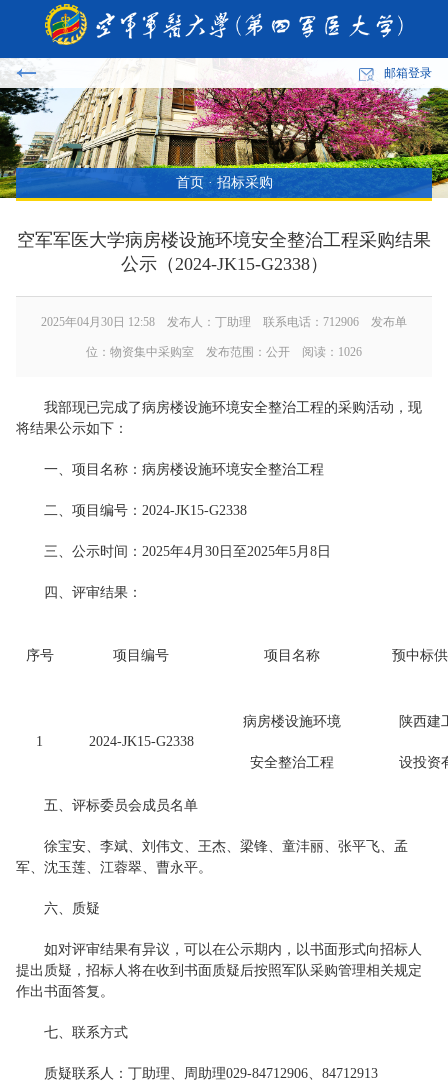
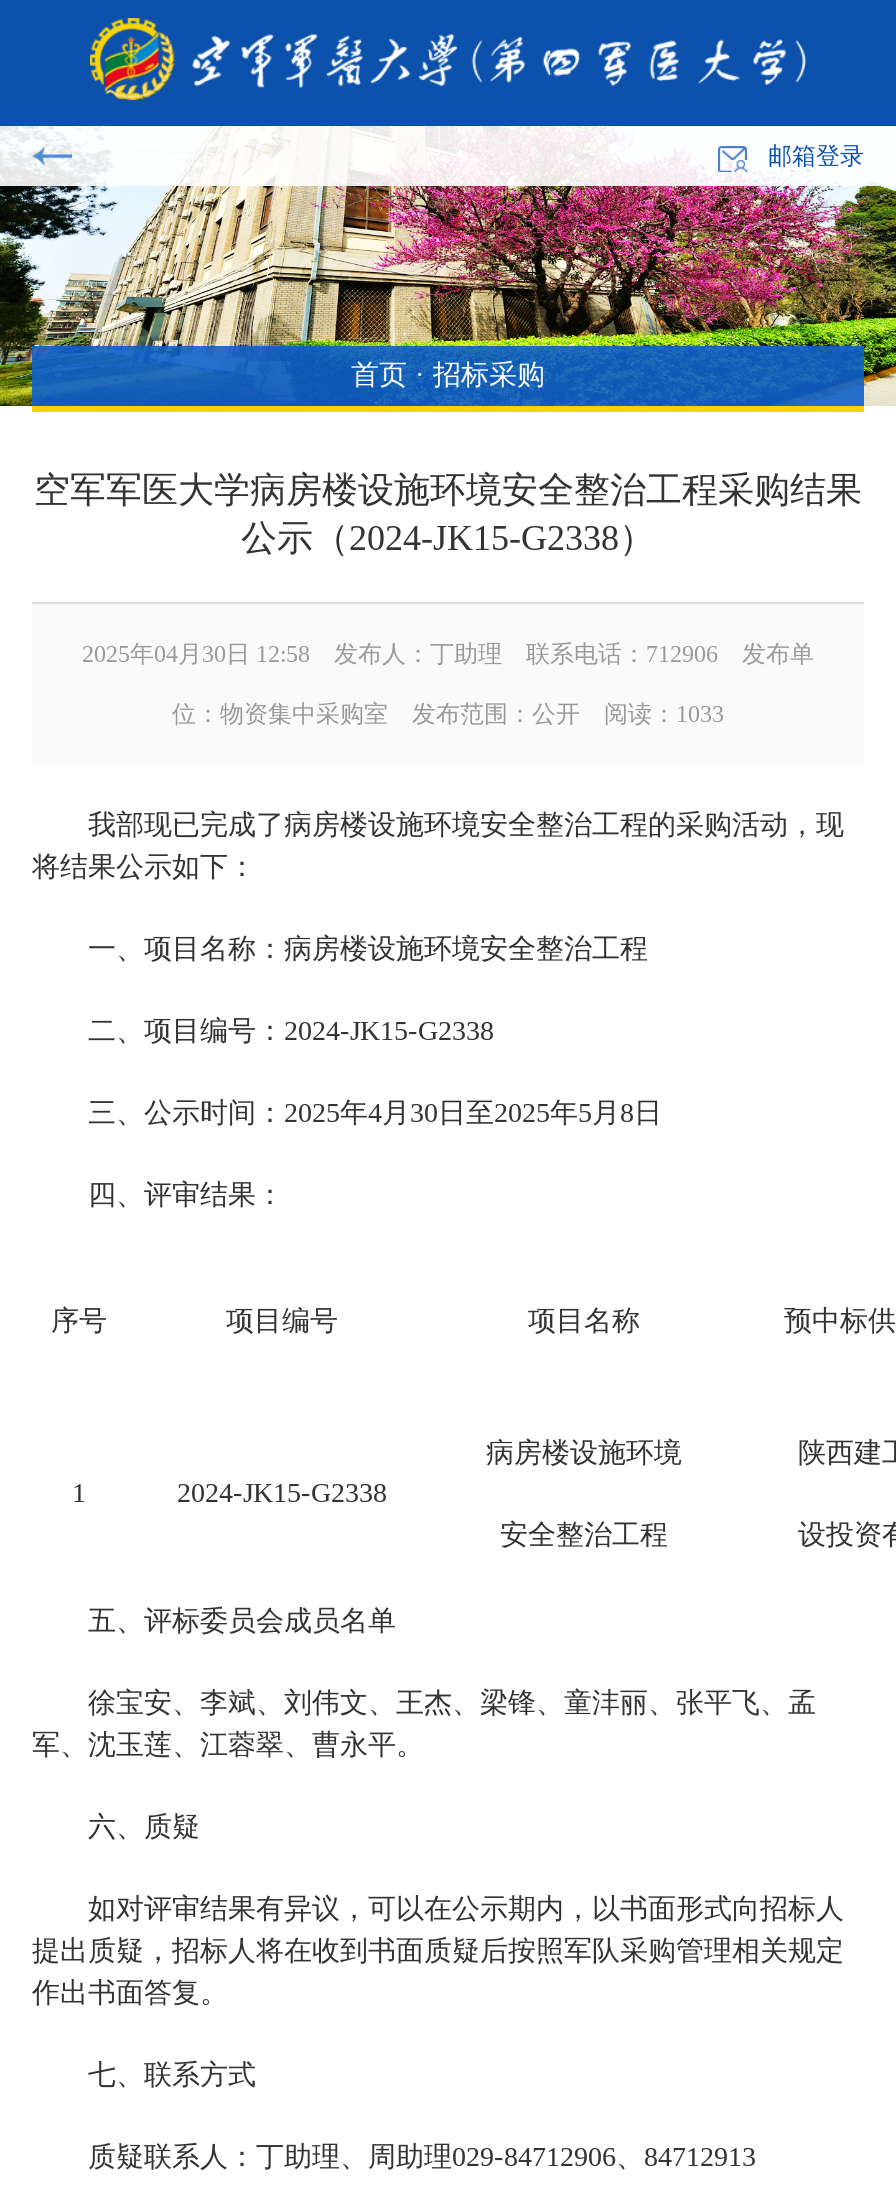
- 位：物资集中采购室 发布范围：公开 阅读：1026
+ 位：物资集中采购室 发布范围：公开 阅读：1033
